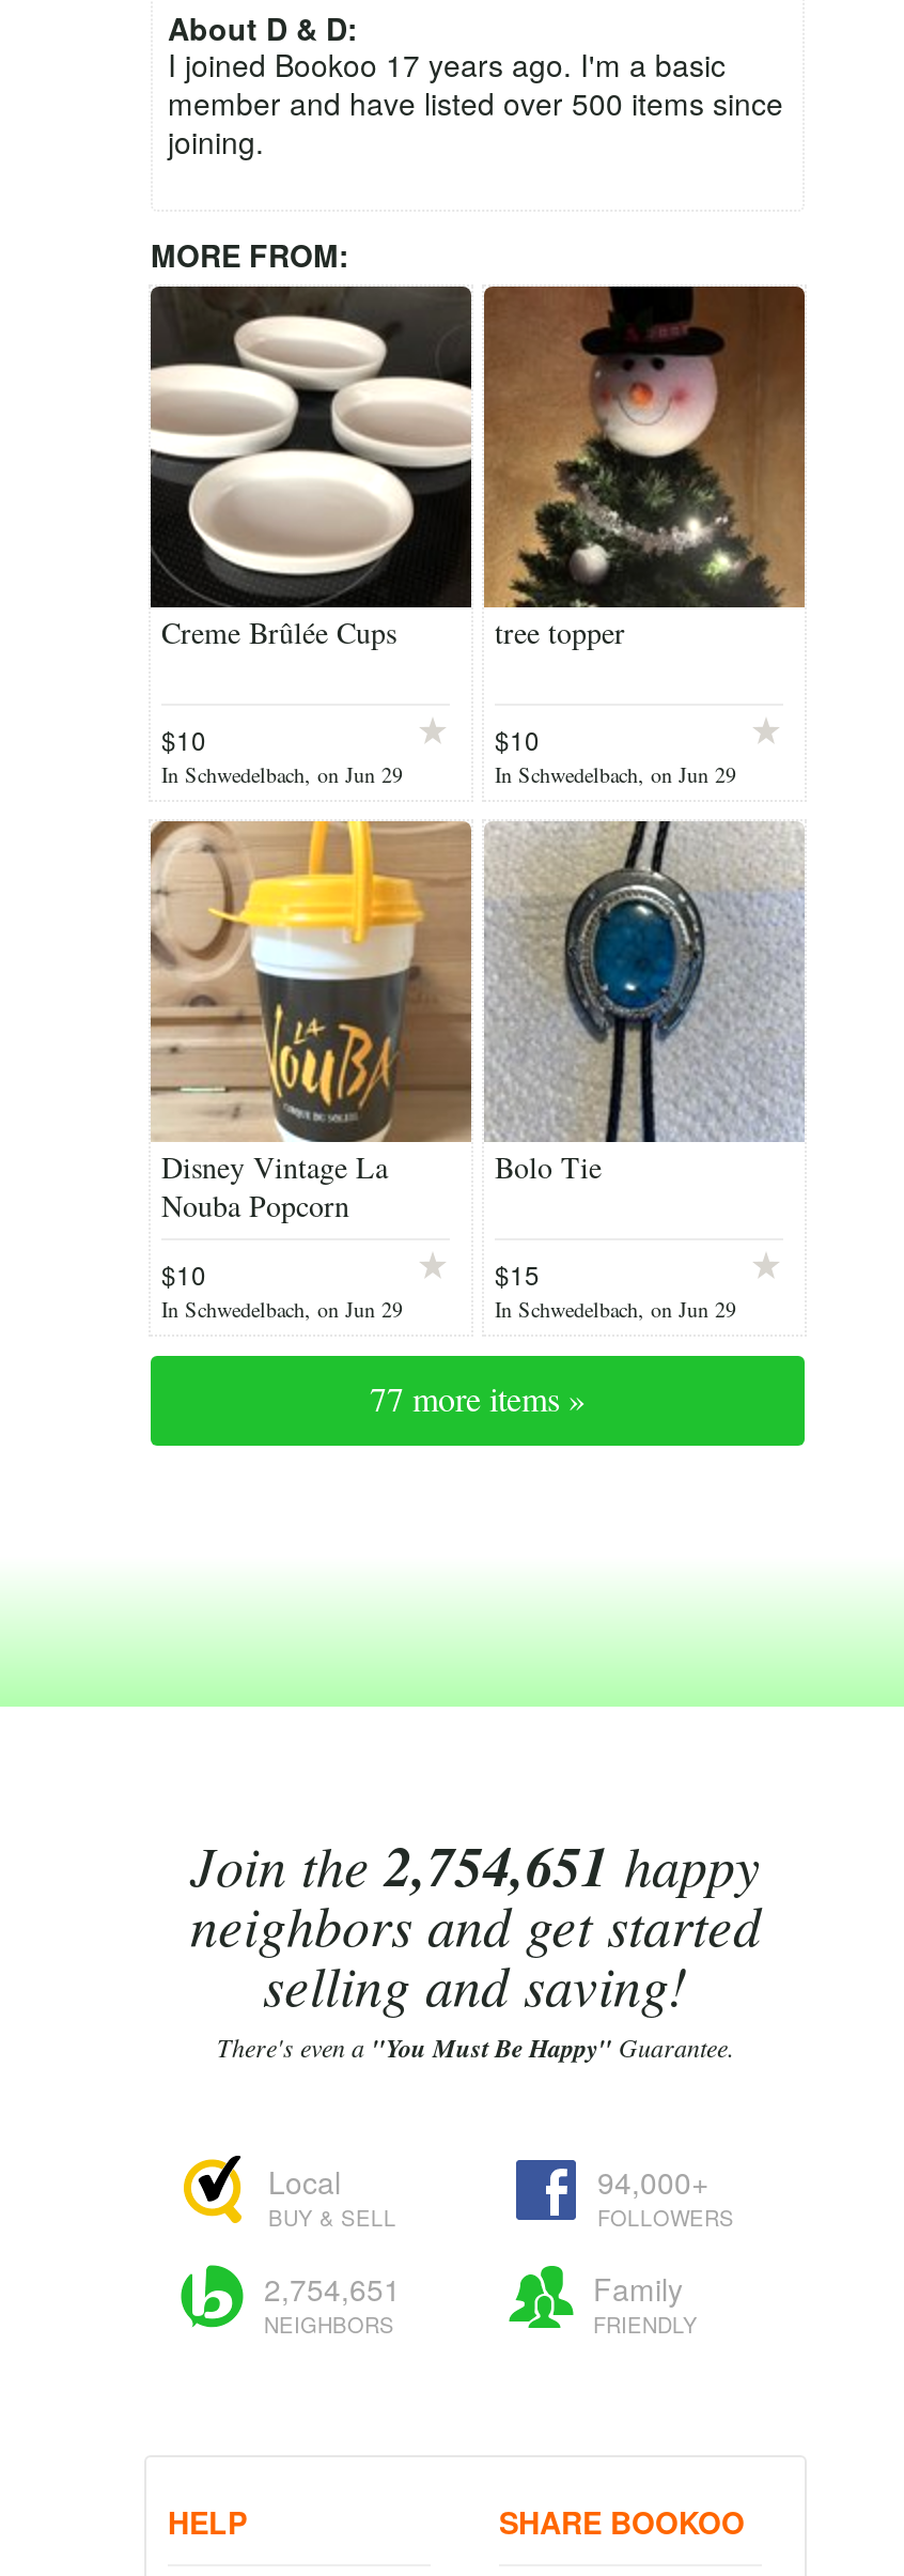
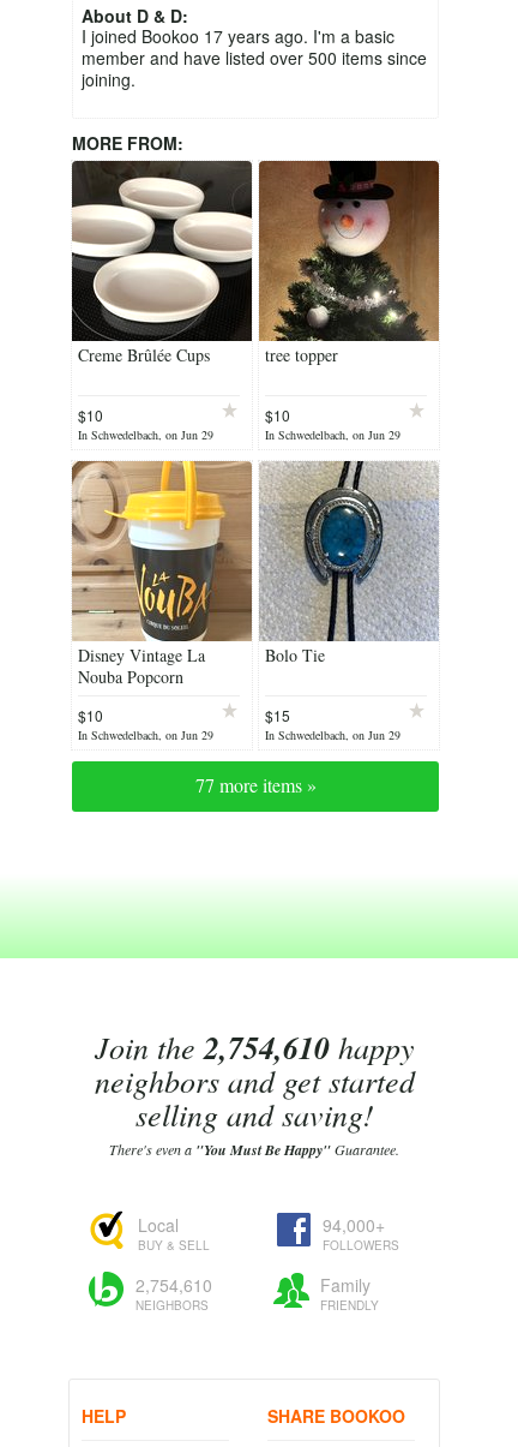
- Join the 2,754,651 happy
+ Join the 2,754,610 happy

- 2,754,651
+ 2,754,610
